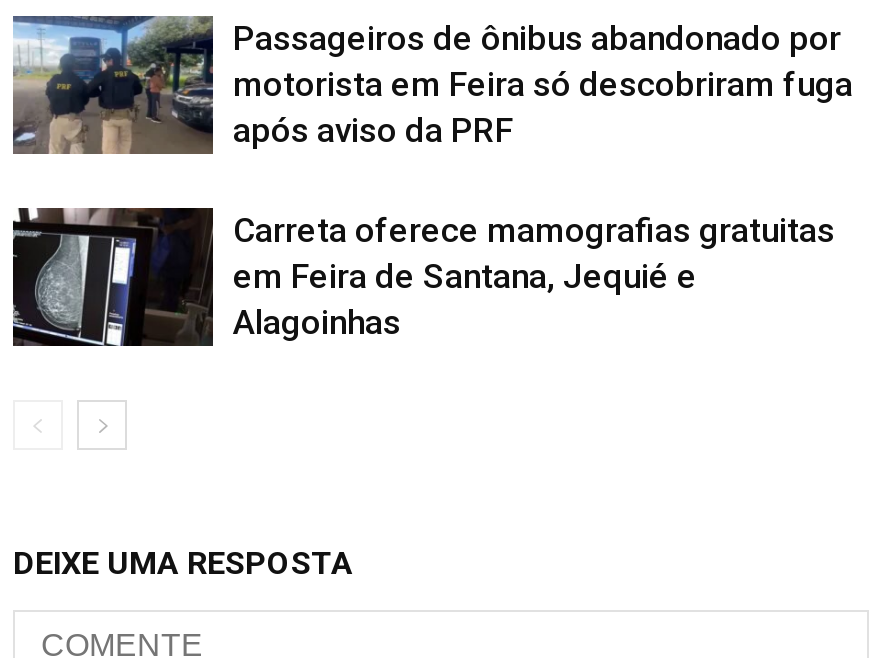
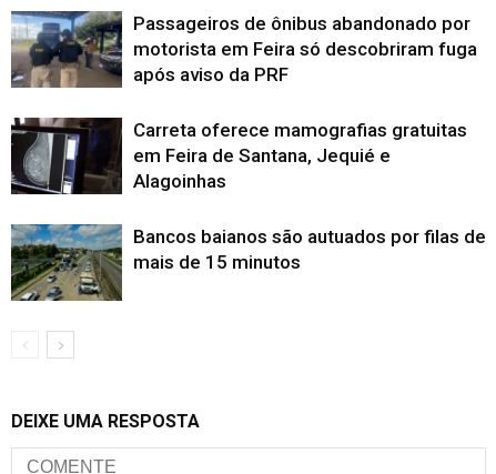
+ [image]
+ Bancos baianos são autuados por filas de
+ mais de 15 minutos
